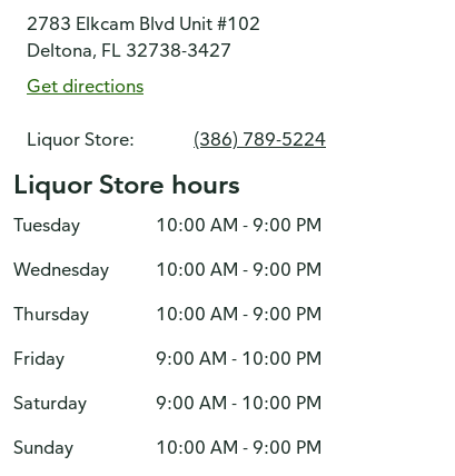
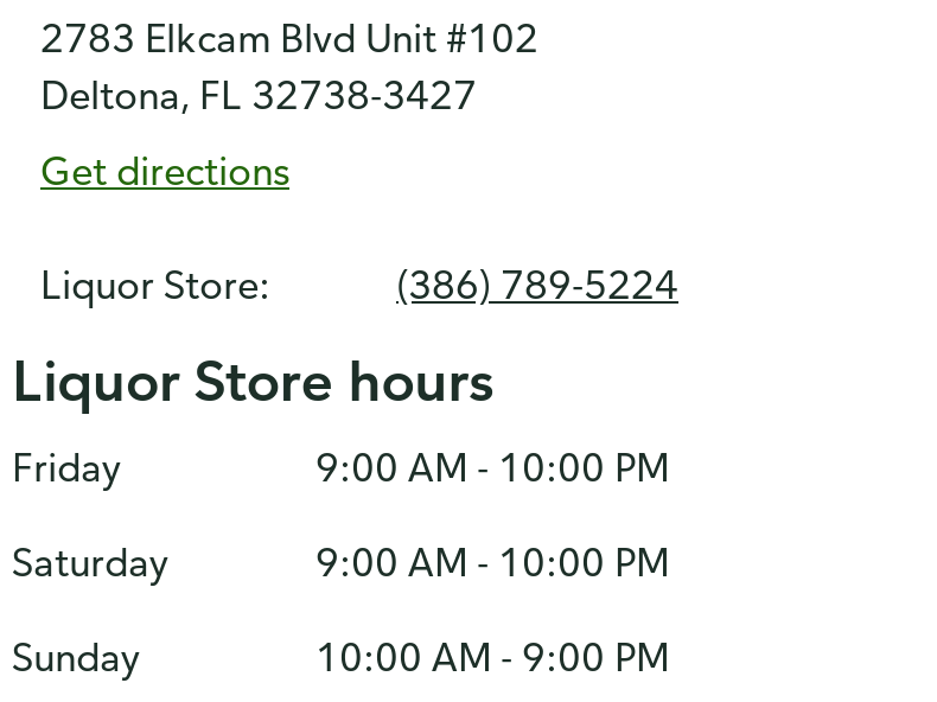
- Tuesday
- 10:00 AM - 9:00 PM
- Wednesday
- 10:00 AM - 9:00 PM
- Thursday
- 10:00 AM - 9:00 PM
